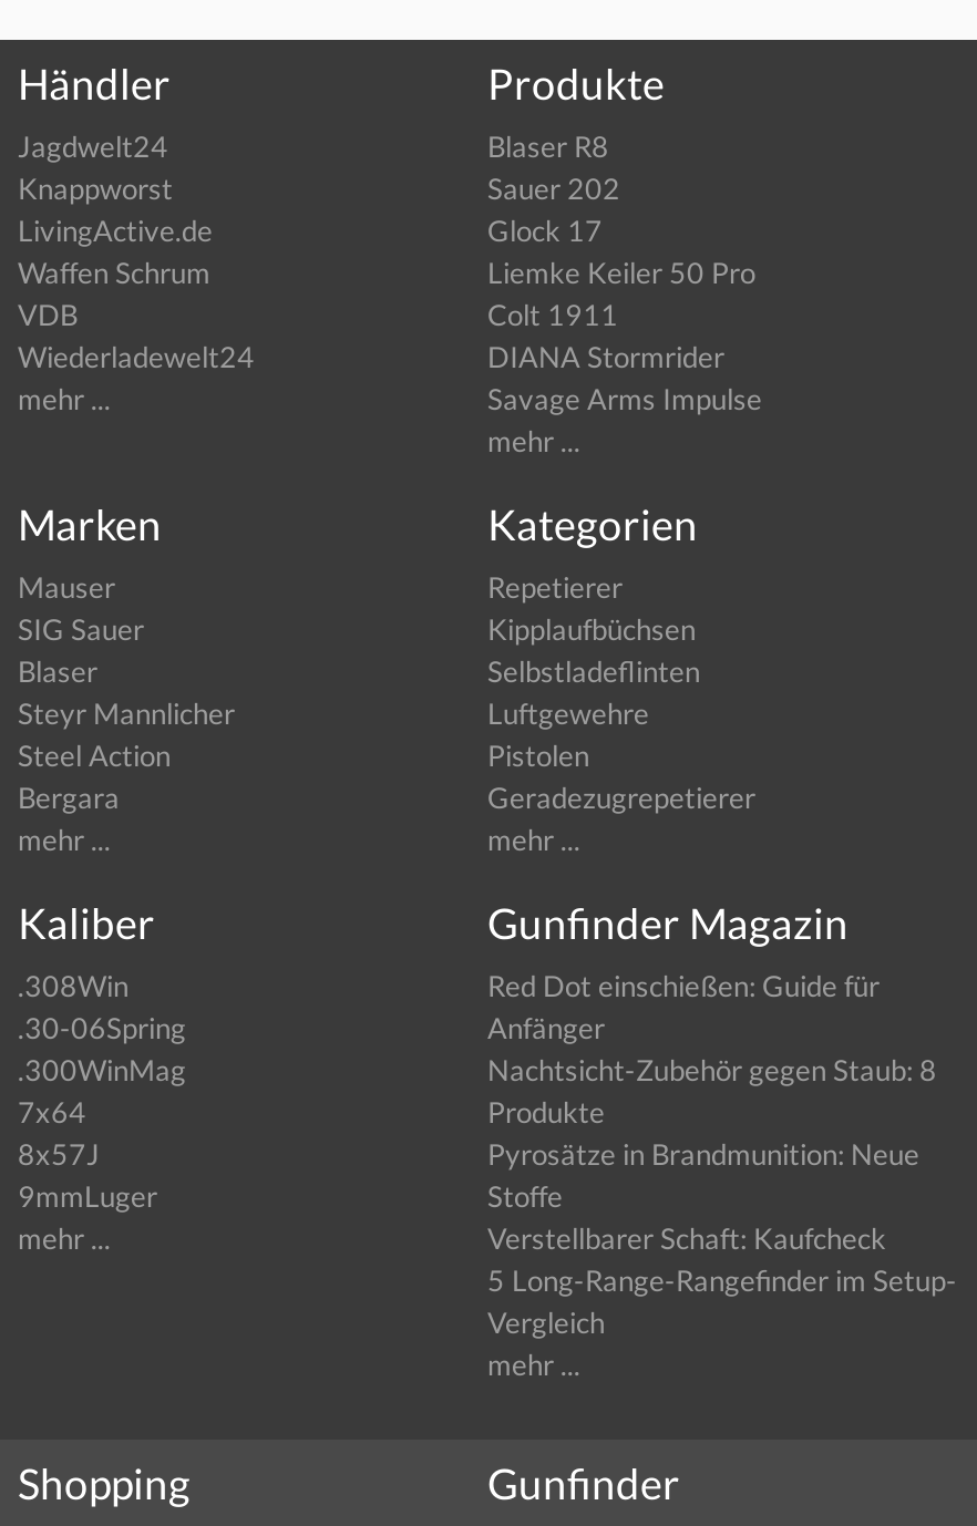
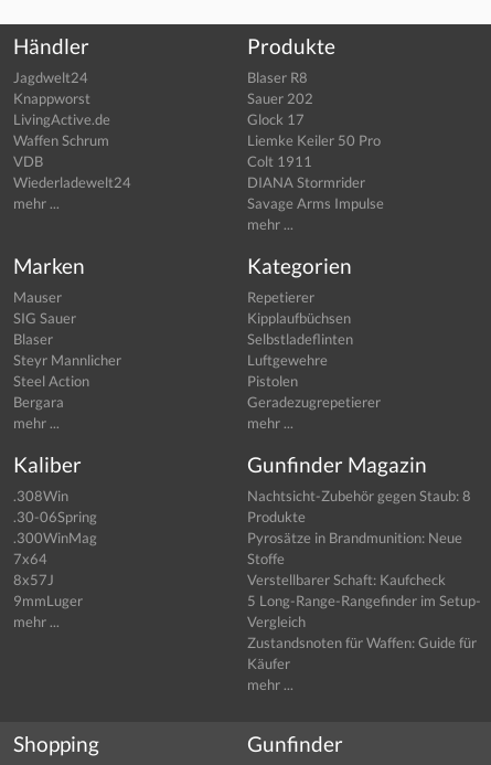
- Red Dot einschießen: Guide für
- Anfänger

moved up: Nachtsicht-Zubehör gegen Staub: 8 | Produkte | Pyrosätze in Brandmunition: Neue | Stoffe | Verstellbarer Schaft: Kaufcheck | 5 Long-Range-Rangefinder im Setup- | Vergleich

+ Zustandsnoten für Waffen: Guide für
+ Käufer
